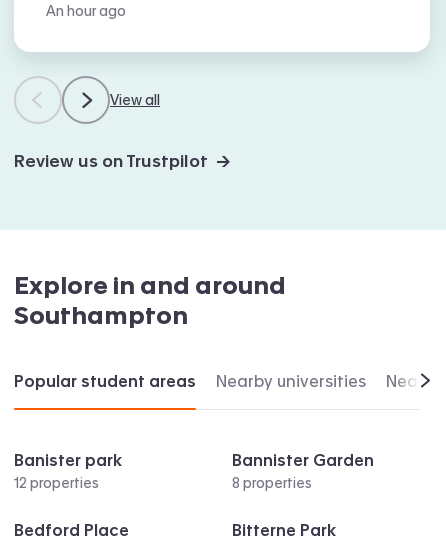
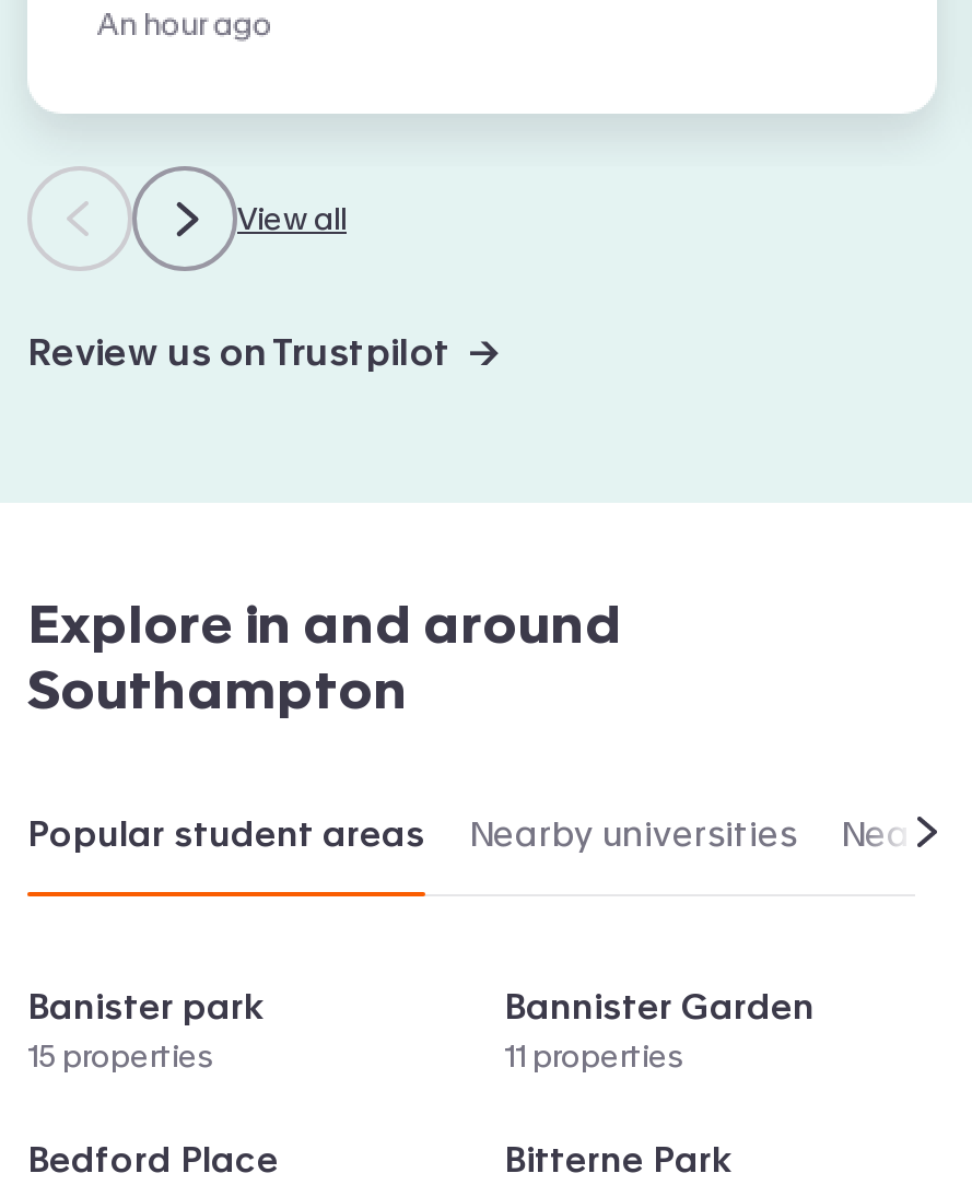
- 12 properties
+ 15 properties

- 8 properties
+ 11 properties
